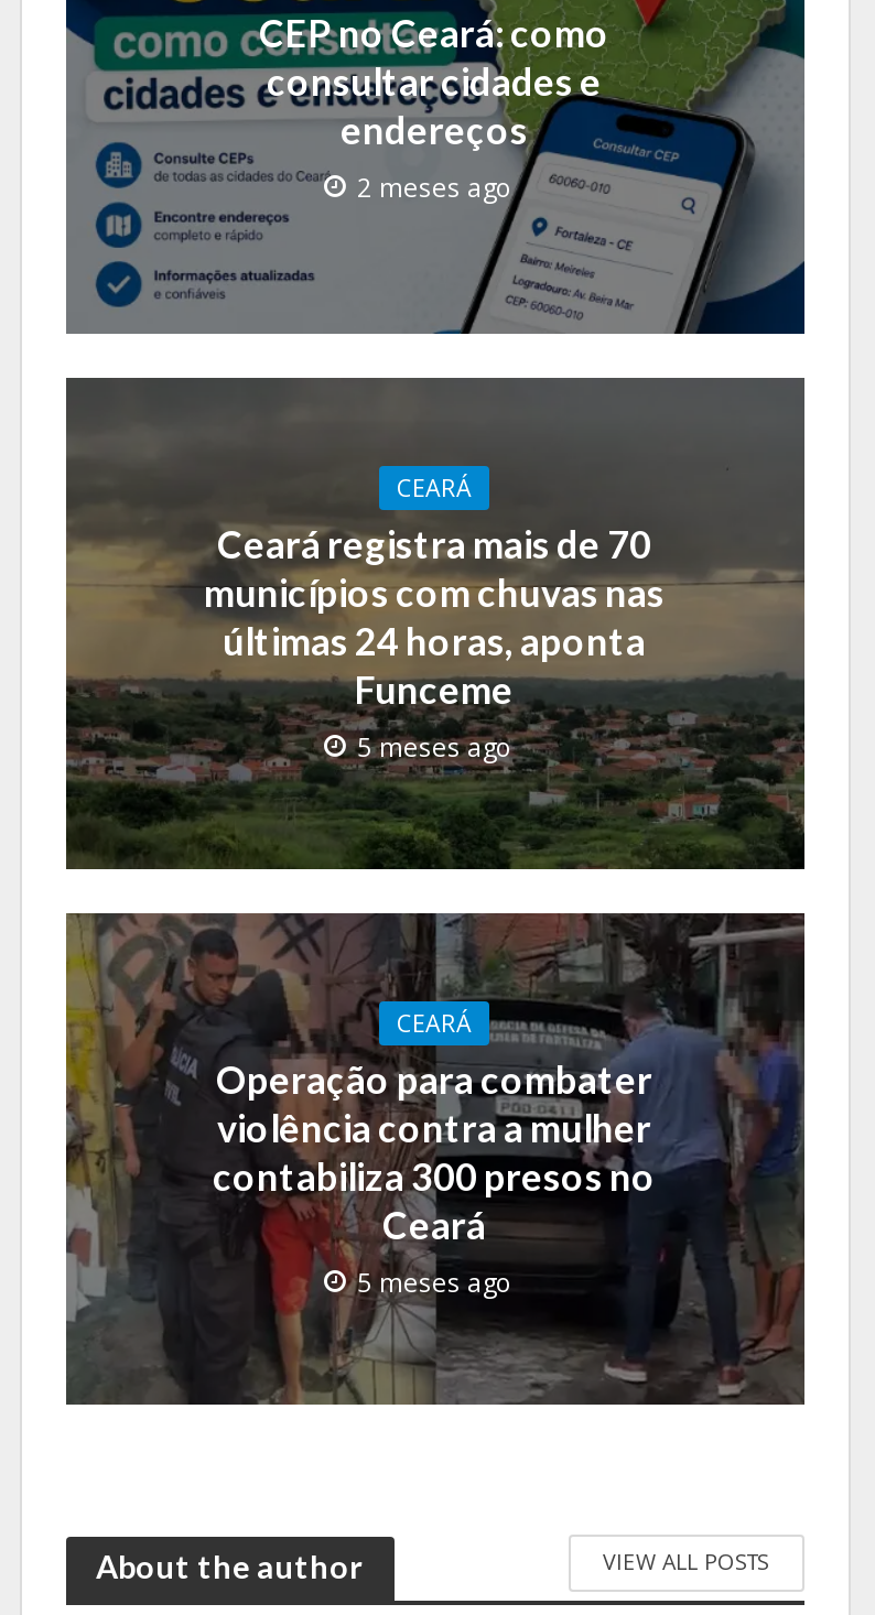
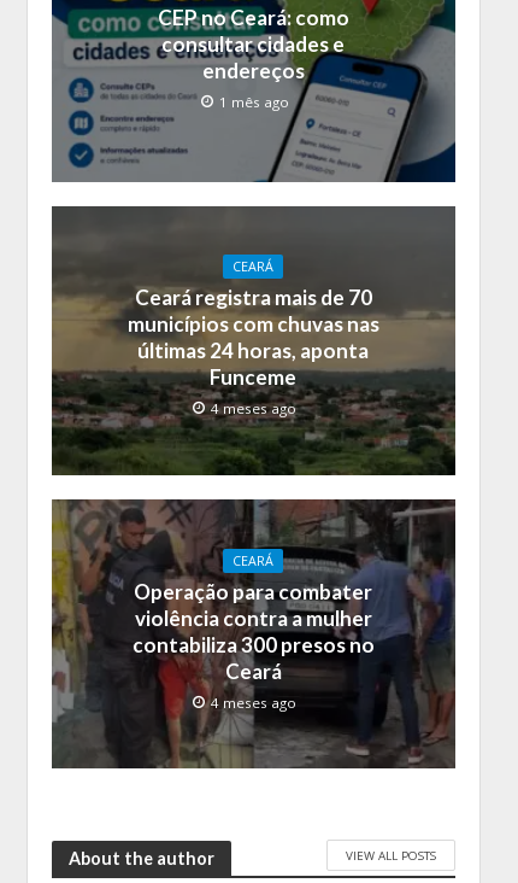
- 2 meses ago
+ 1 mês ago

- 5 meses ago
+ 4 meses ago

- 5 meses ago
+ 4 meses ago
